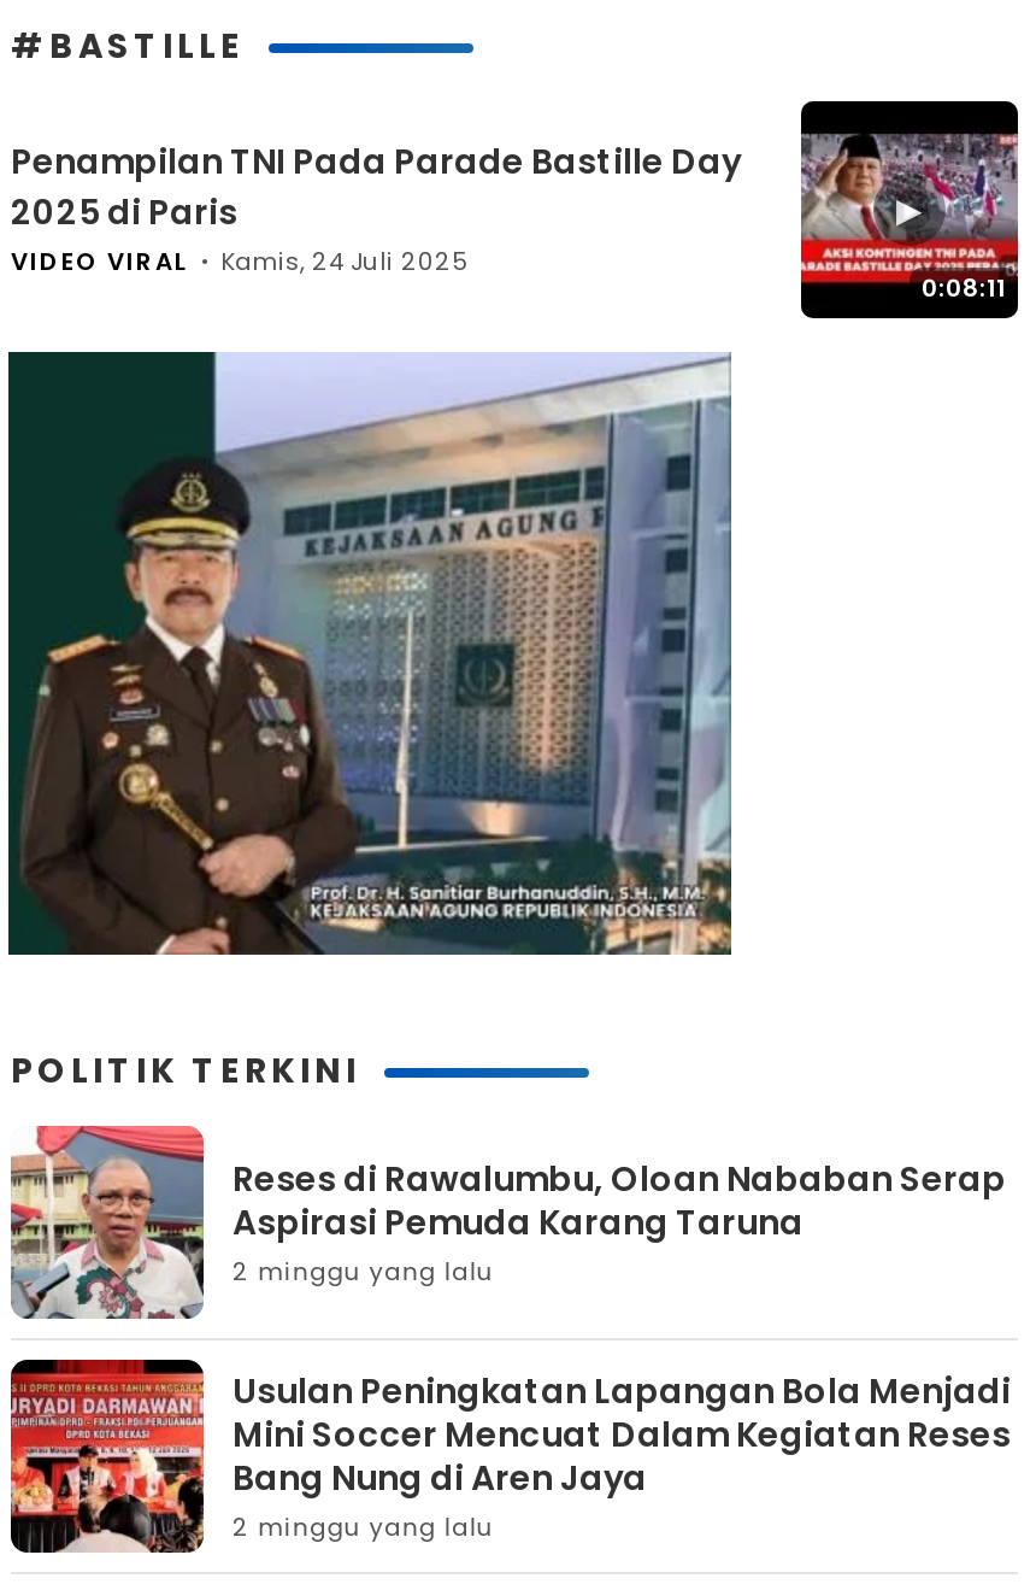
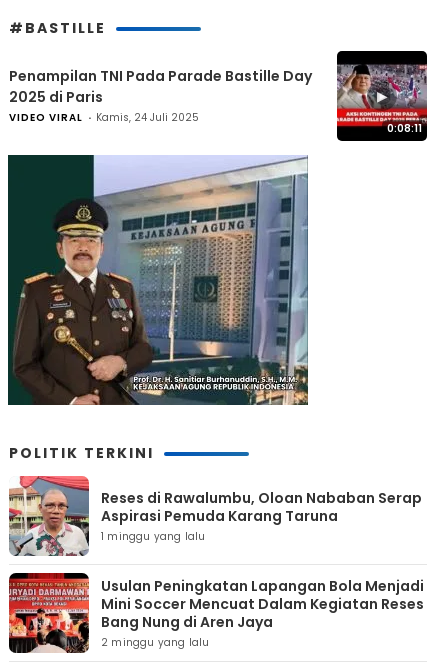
- 2 minggu yang lalu
+ 1 minggu yang lalu
